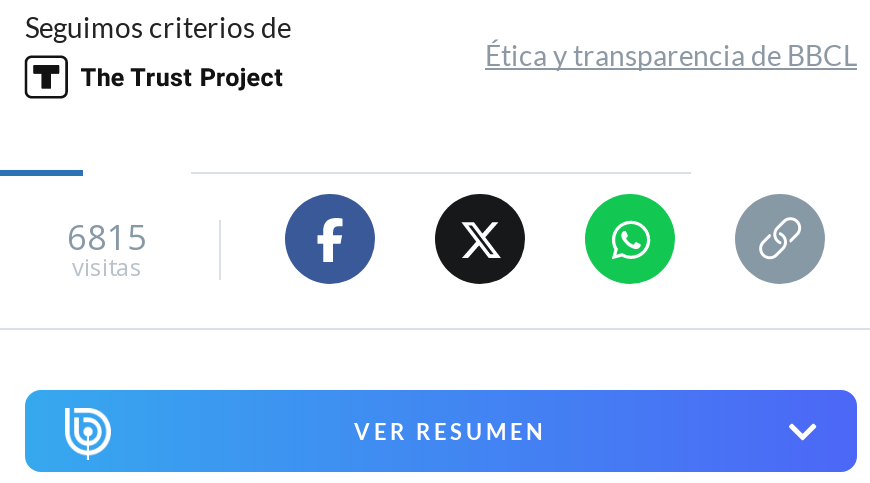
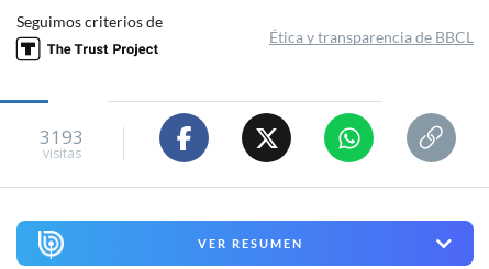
- 6815
+ 3193
